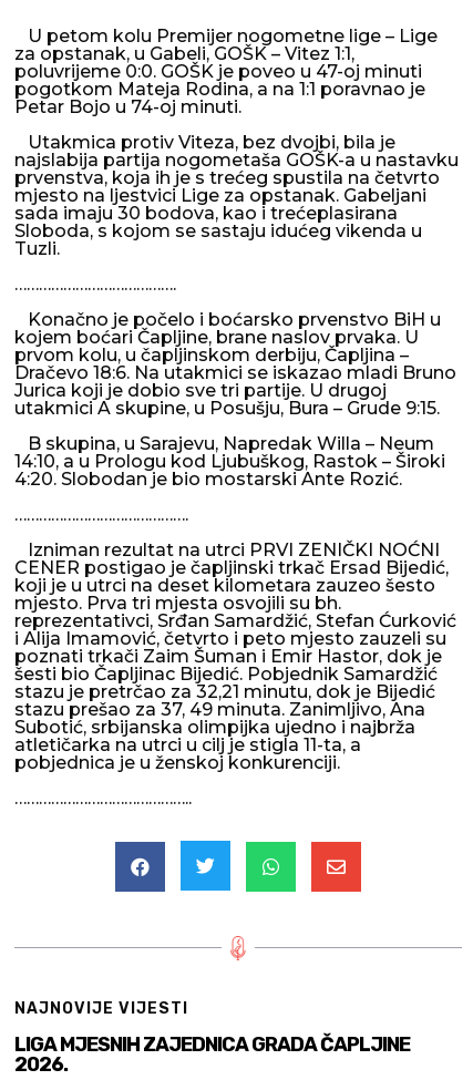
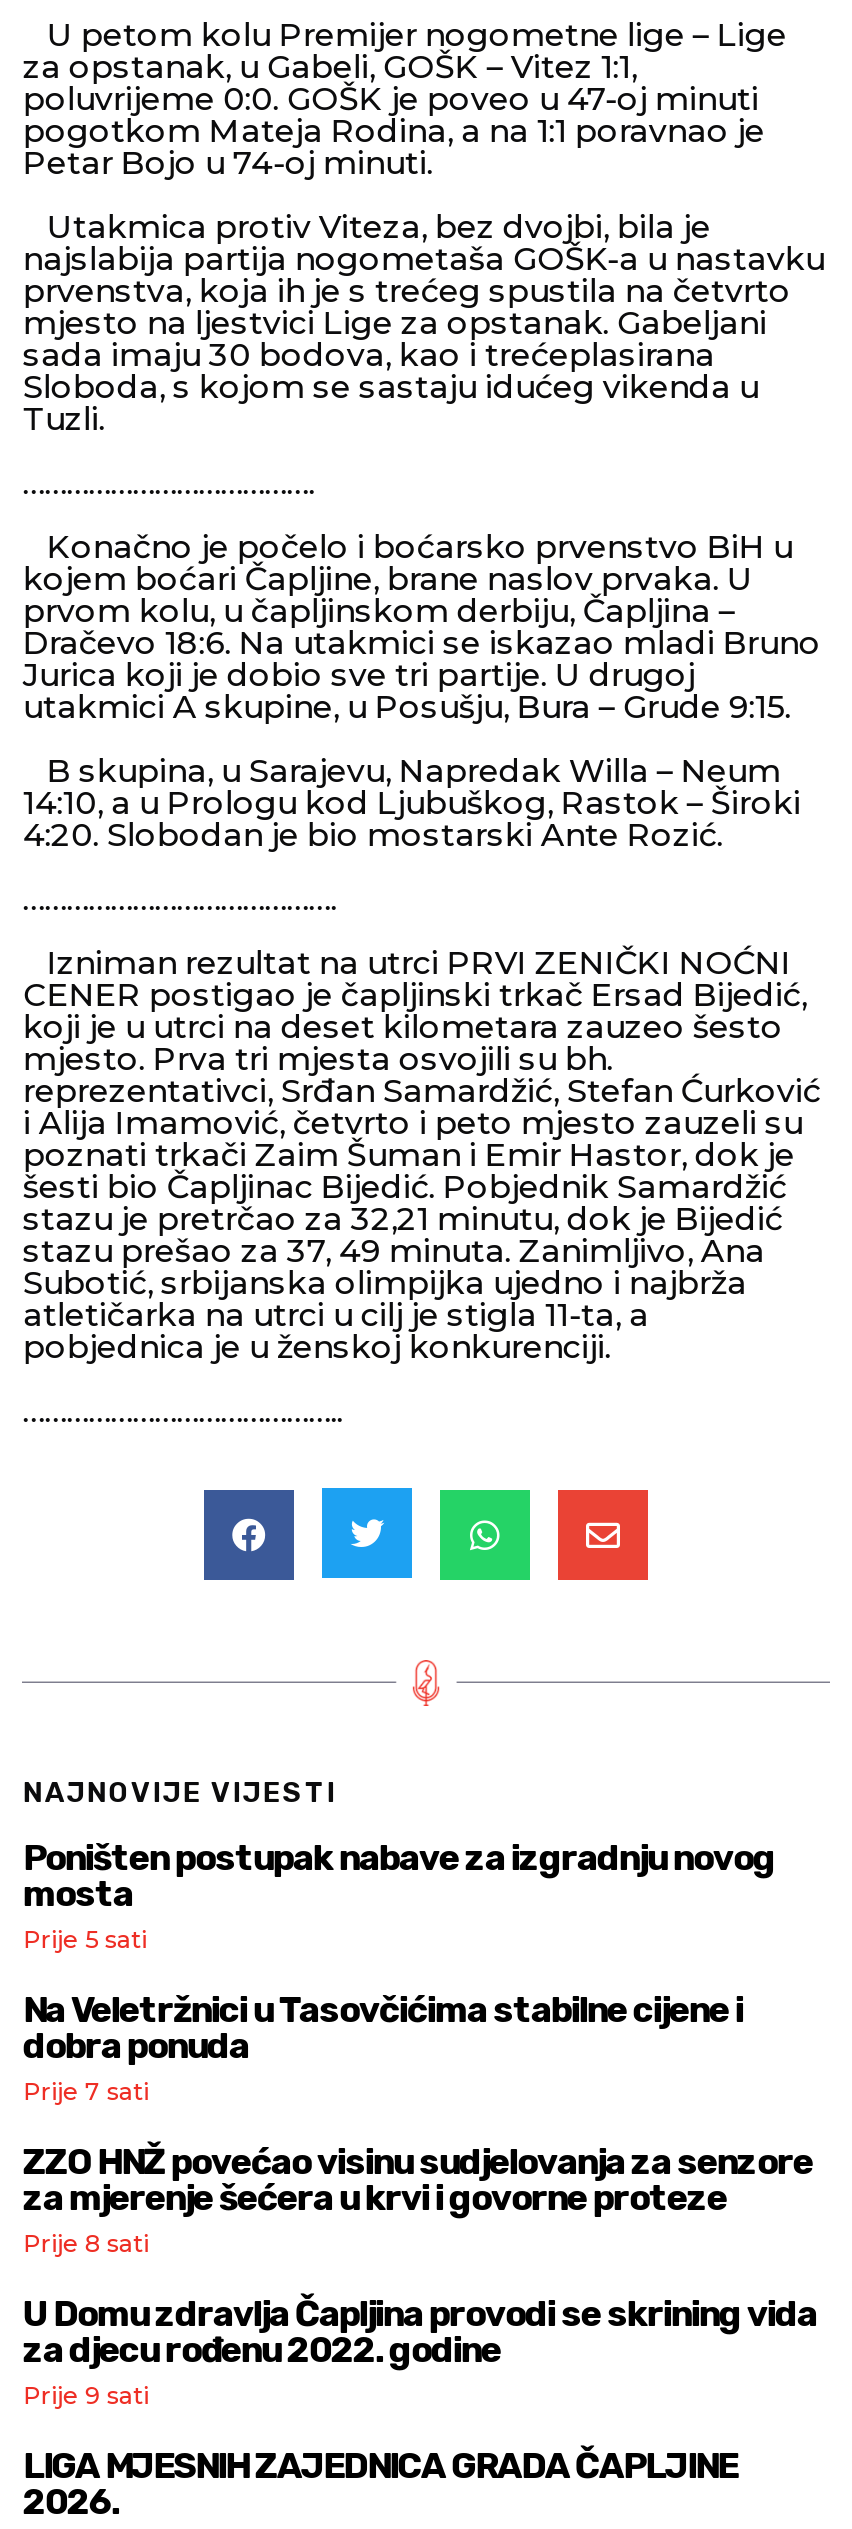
+ Poništen postupak nabave za izgradnju novog
+ mosta
+ Prije 5 sati
+ Na Veletržnici u Tasovčićima stabilne cijene i
+ dobra ponuda
+ Prije 7 sati
+ ZZO HNŽ povećao visinu sudjelovanja za senzore
+ za mjerenje šećera u krvi i govorne proteze
+ Prije 8 sati
+ U Domu zdravlja Čapljina provodi se skrining vida
+ za djecu rođenu 2022. godine
+ Prije 9 sati
